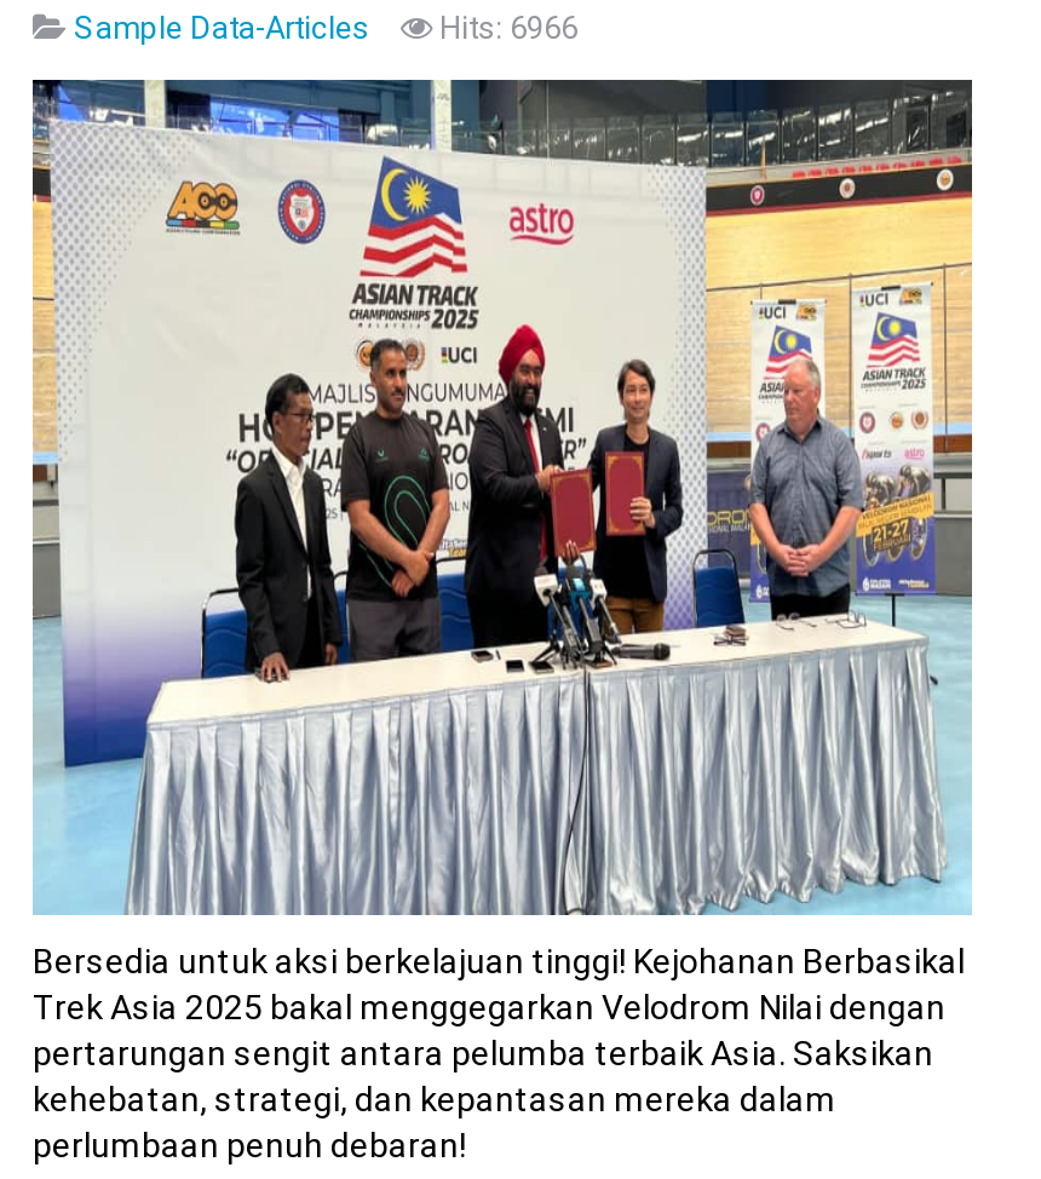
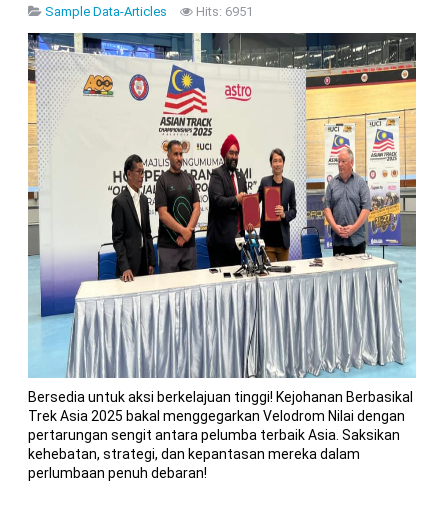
- Sample Data-Articles Hits: 6966
+ Sample Data-Articles Hits: 6951
